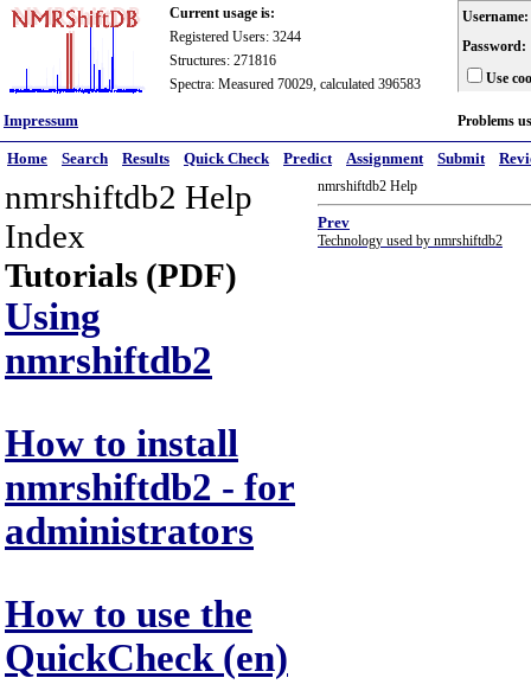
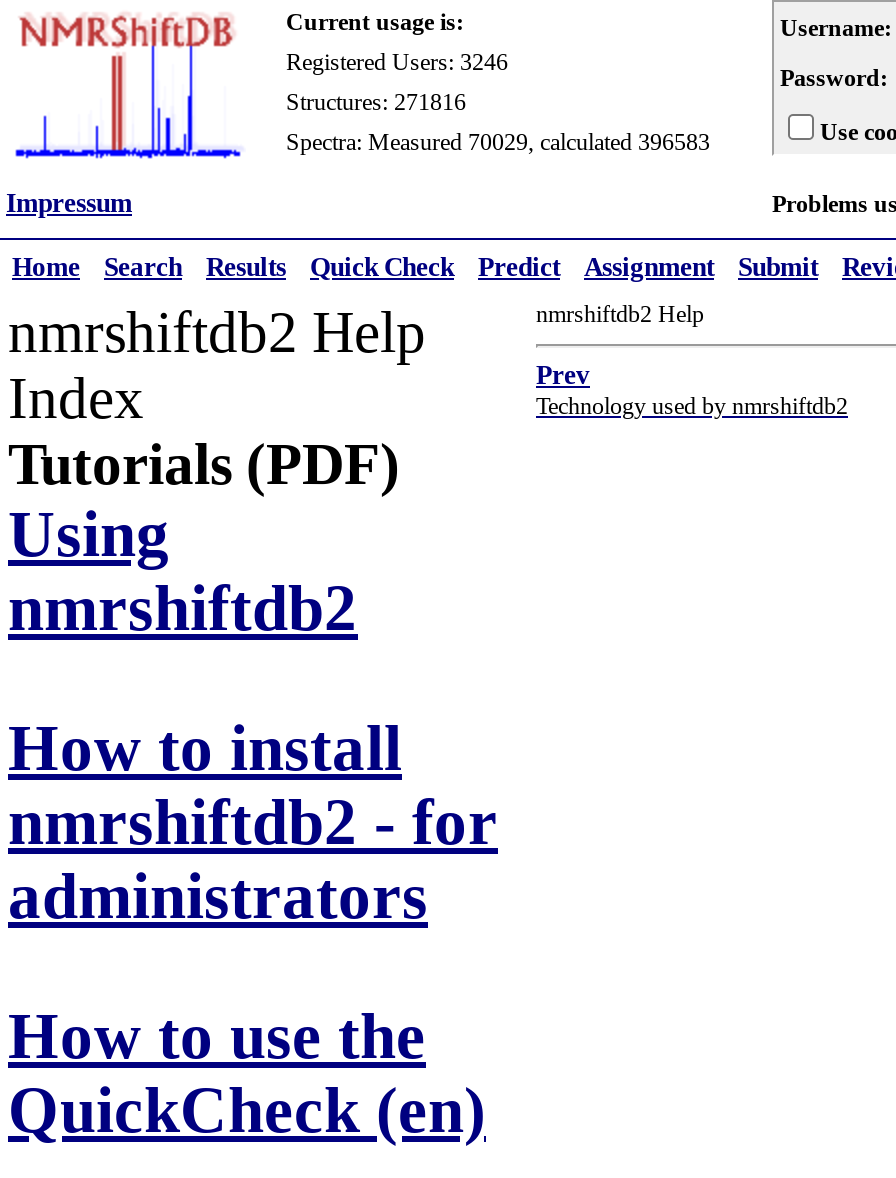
- Registered Users: 3244
+ Registered Users: 3246
